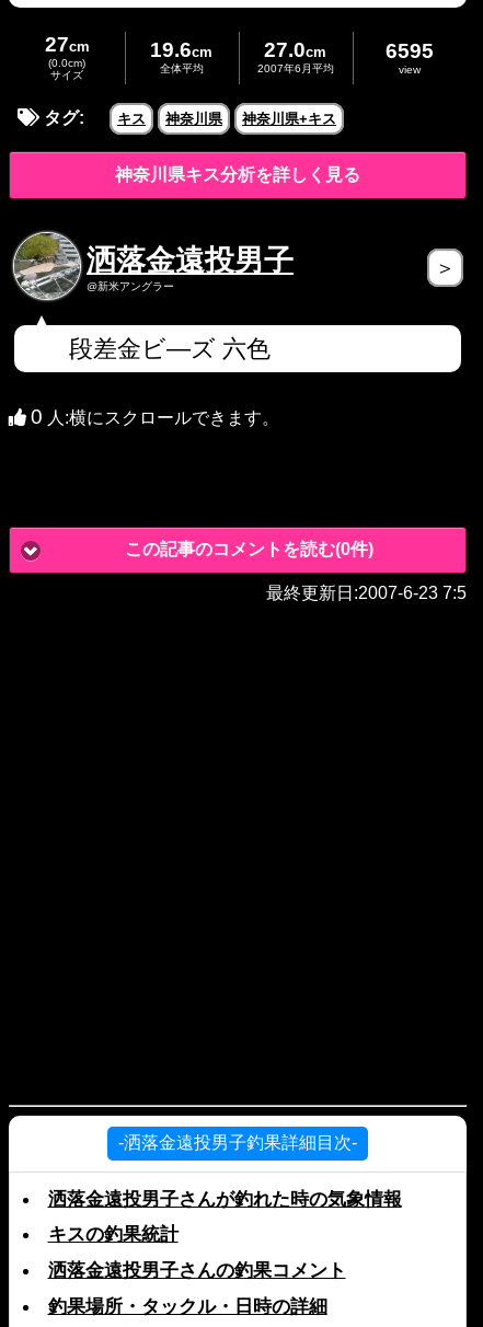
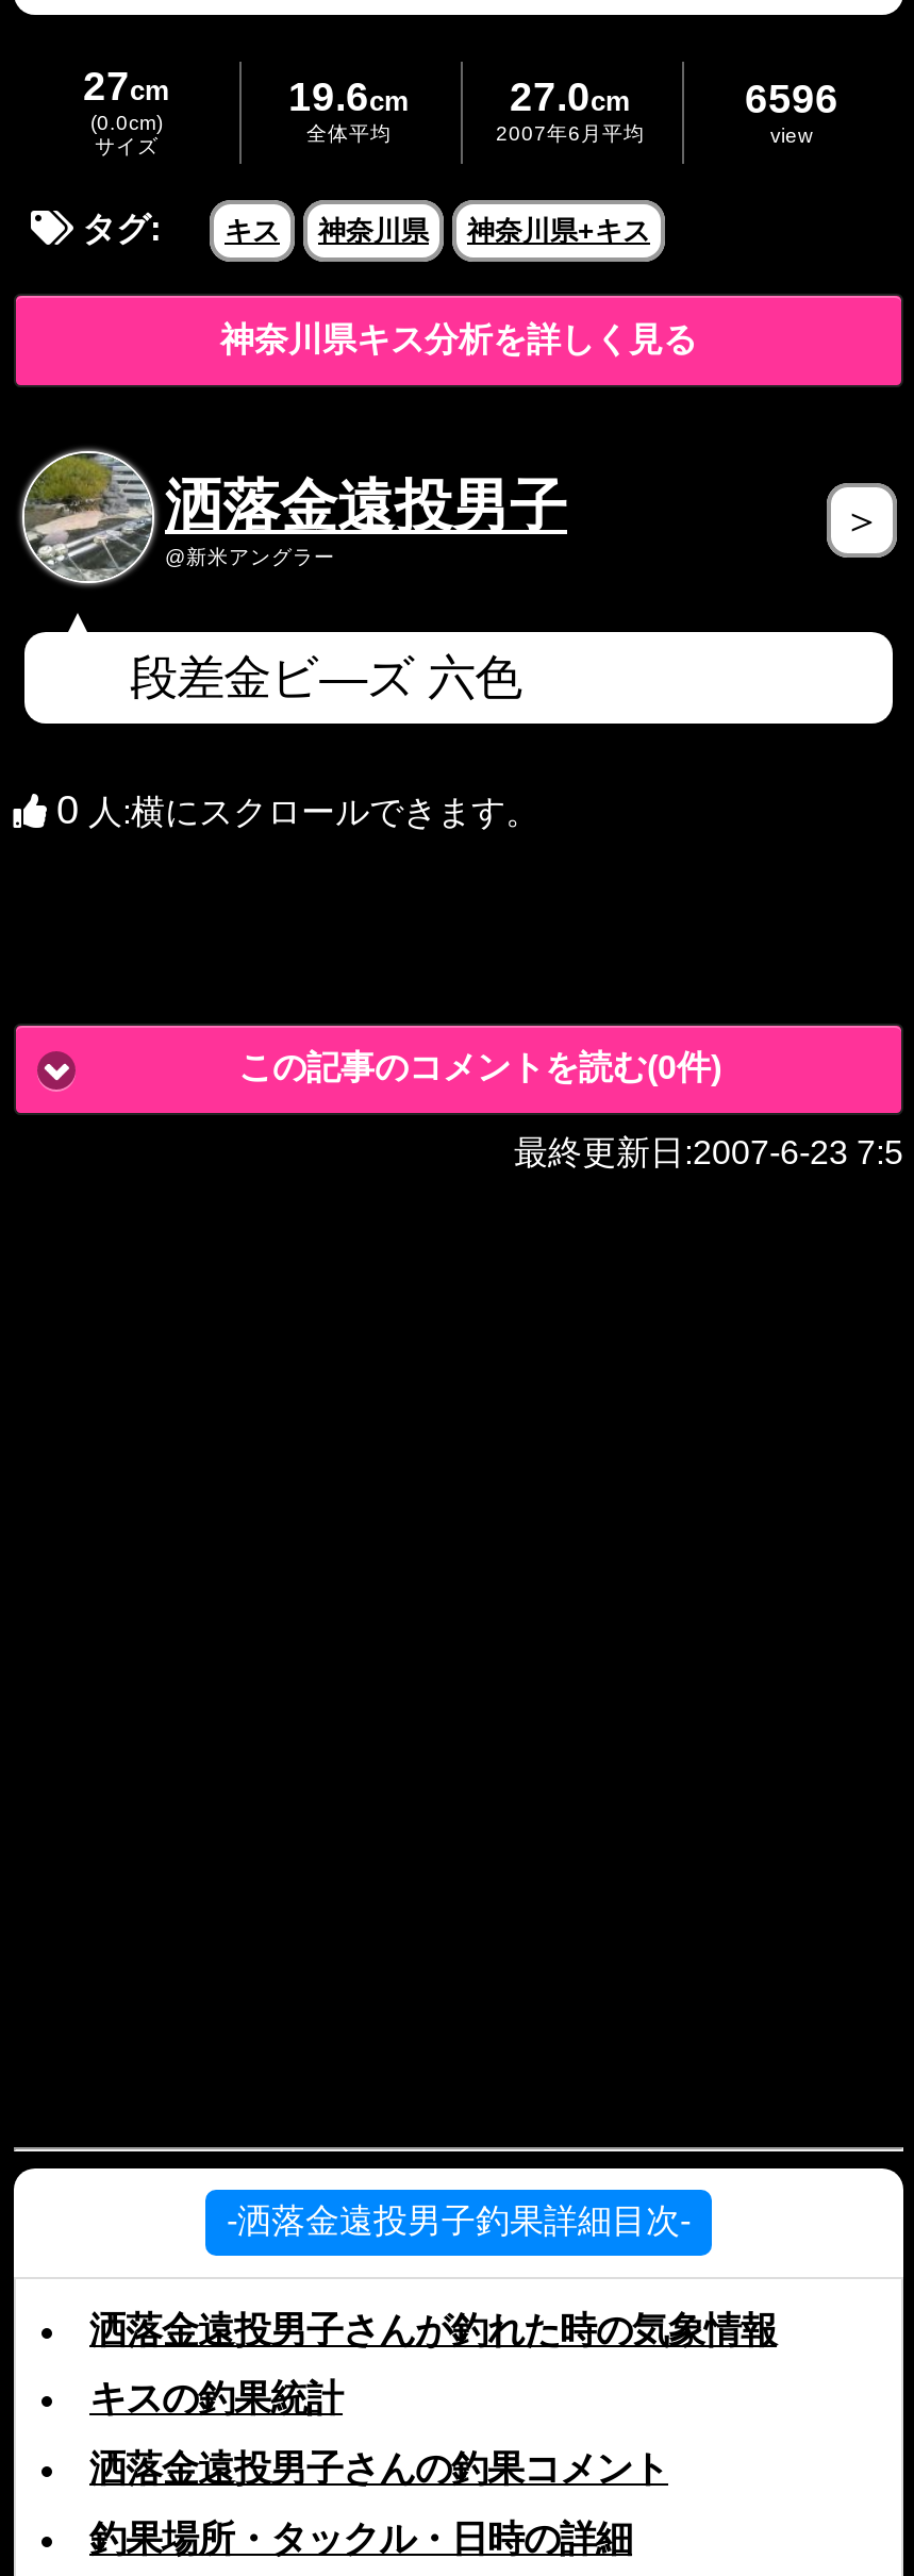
- 6595
+ 6596
